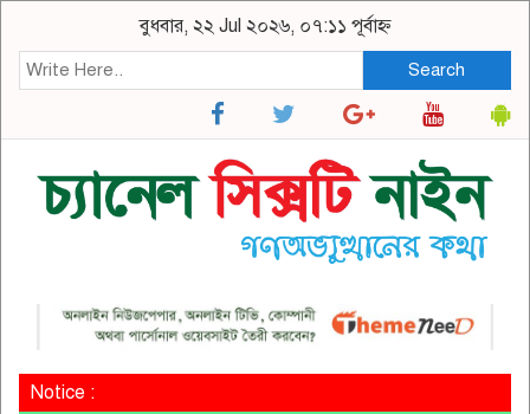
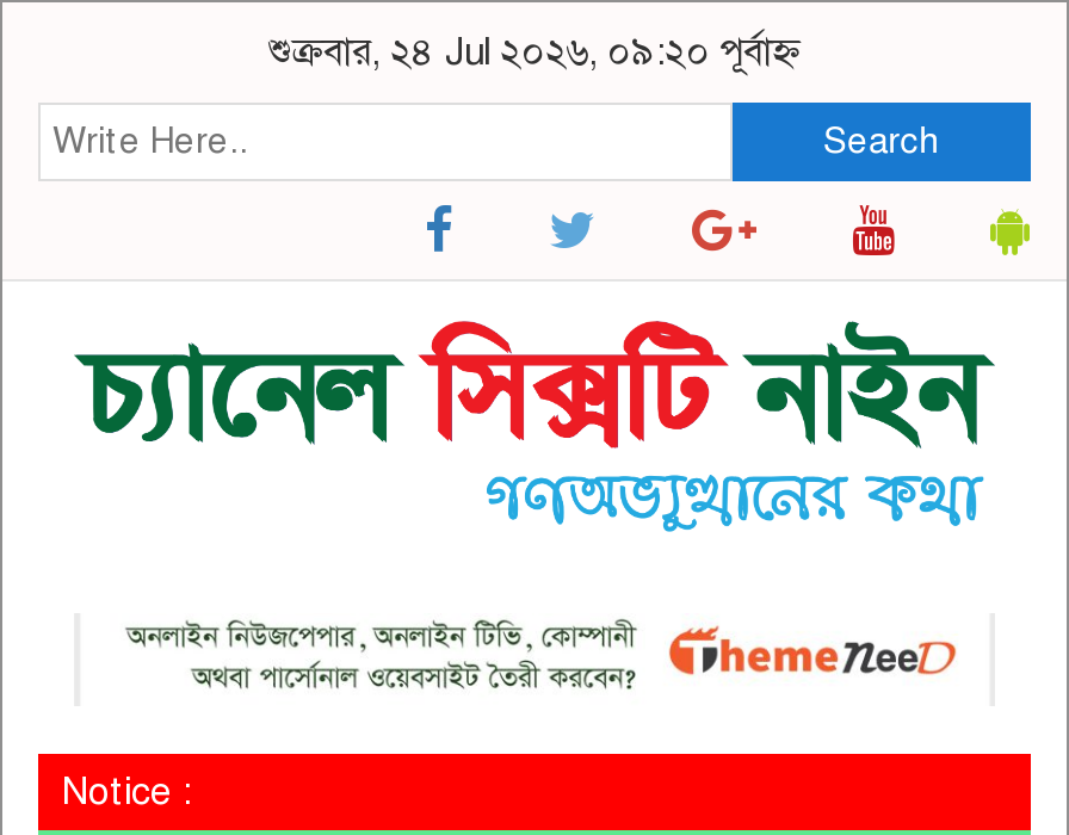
- বুধবার, ২২ Jul ২০২৬, ০৭:১১ পূর্বাহ্ন
+ শুক্রবার, ২৪ Jul ২০২৬, ০৯:২০ পূর্বাহ্ন
